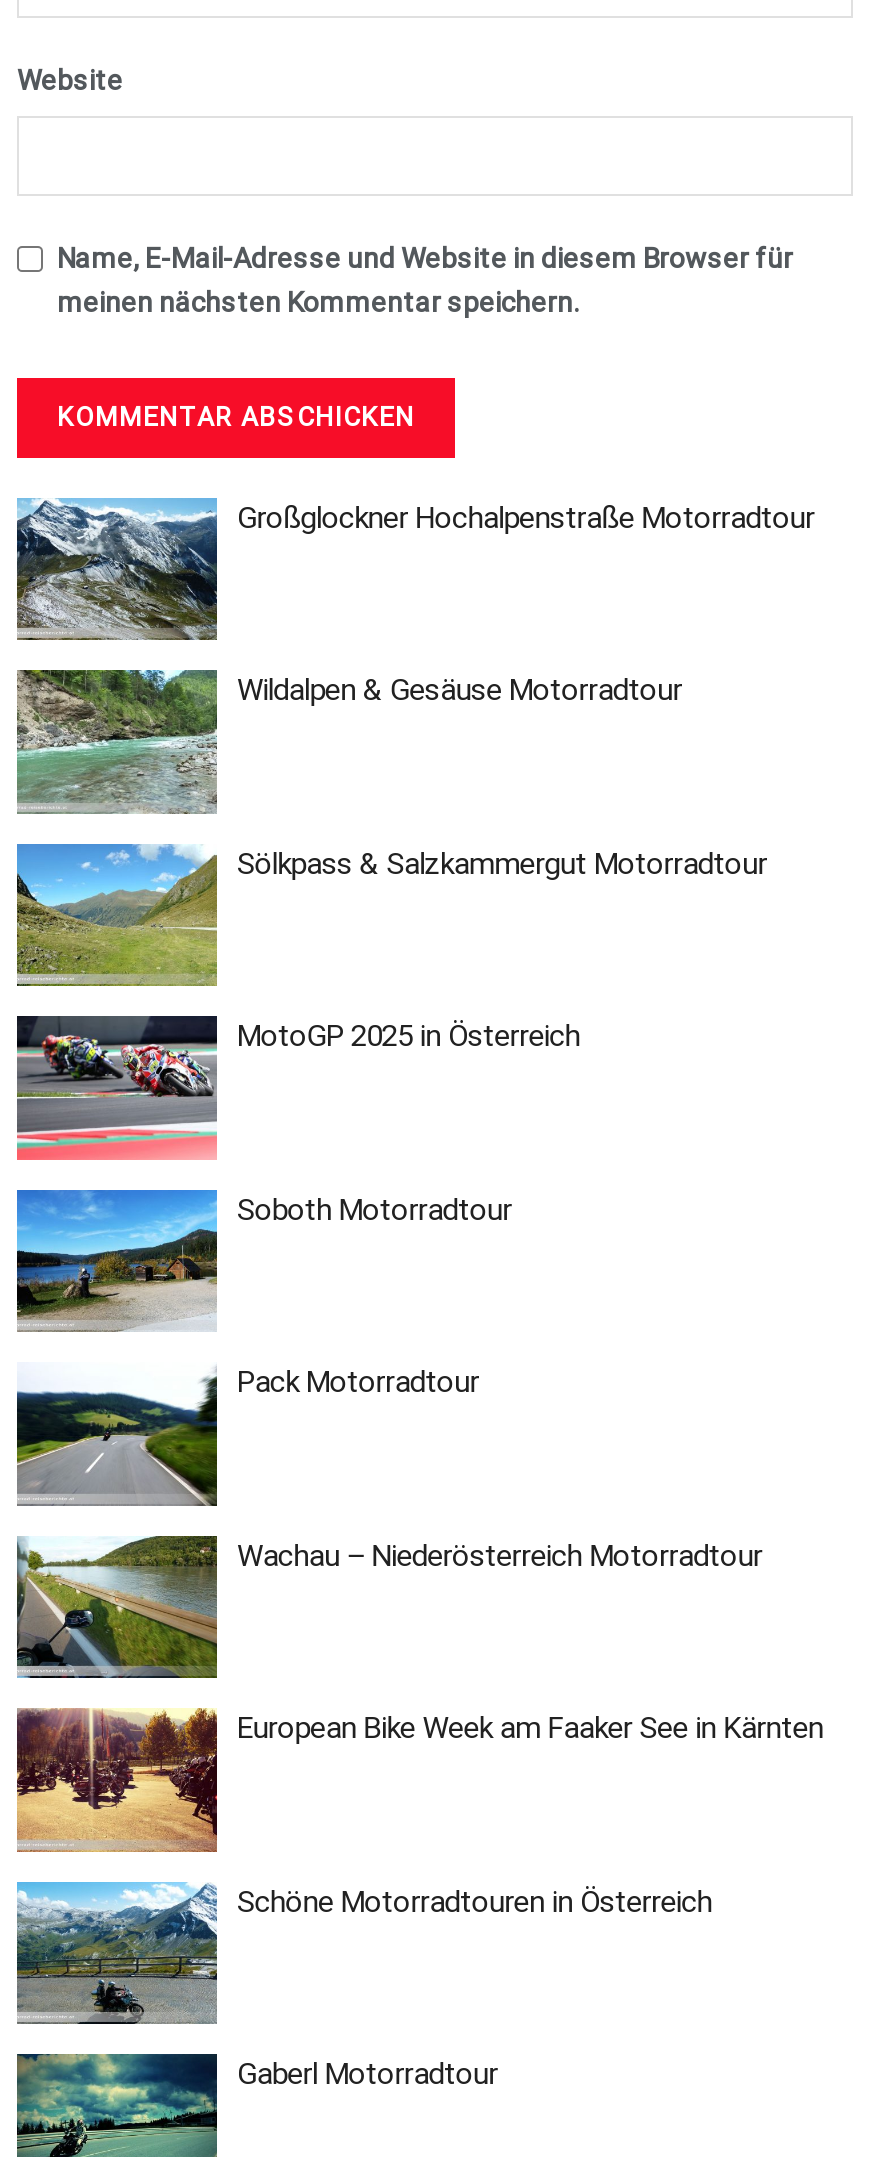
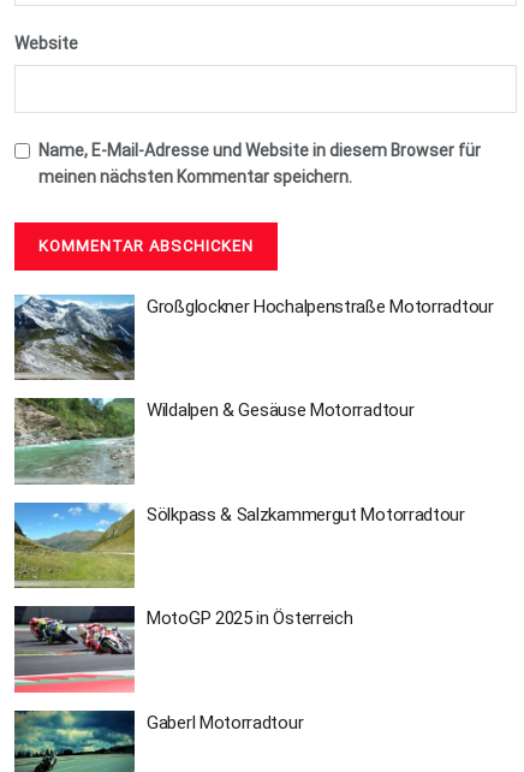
- [image]
- Soboth Motorradtour

- [image]
- Pack Motorradtour

- [image]
- Wachau – Niederösterreich Motorradtour

- [image]
- European Bike Week am Faaker See in Kärnten

- [image]
- Schöne Motorradtouren in Österreich
